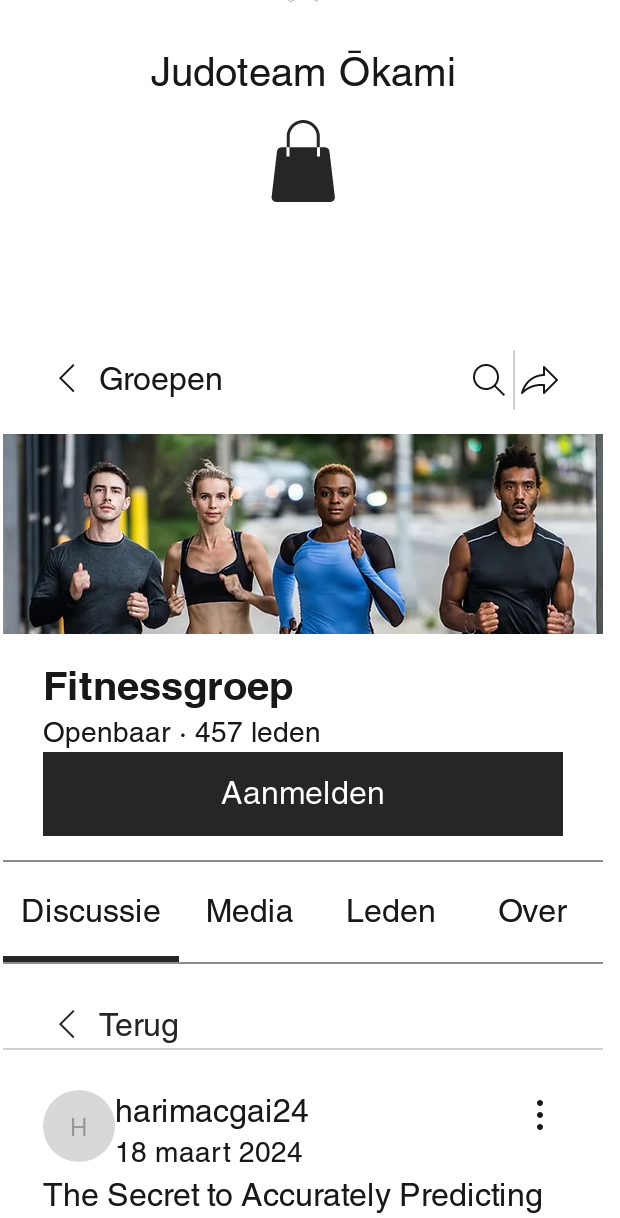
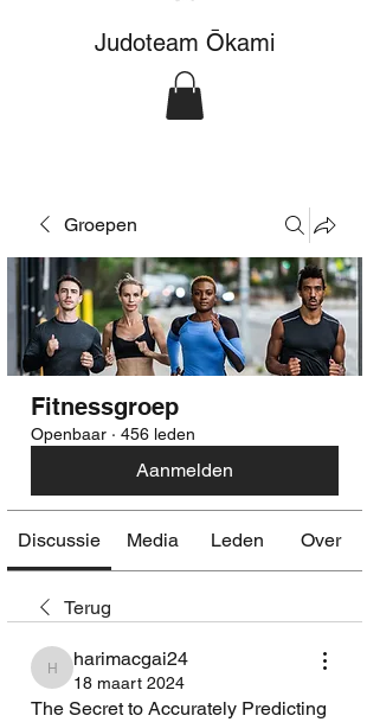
- Openbaar · 457 leden
+ Openbaar · 456 leden
